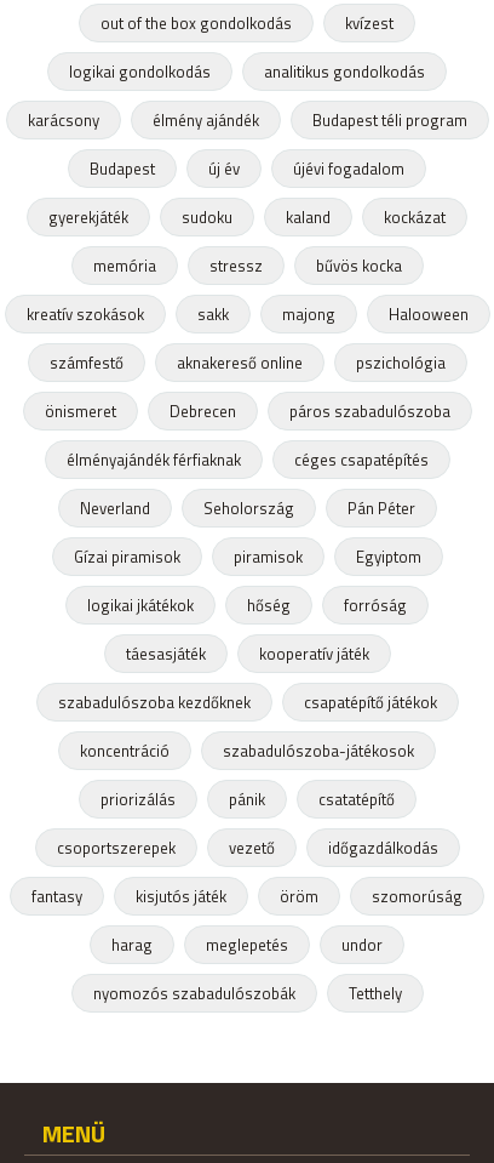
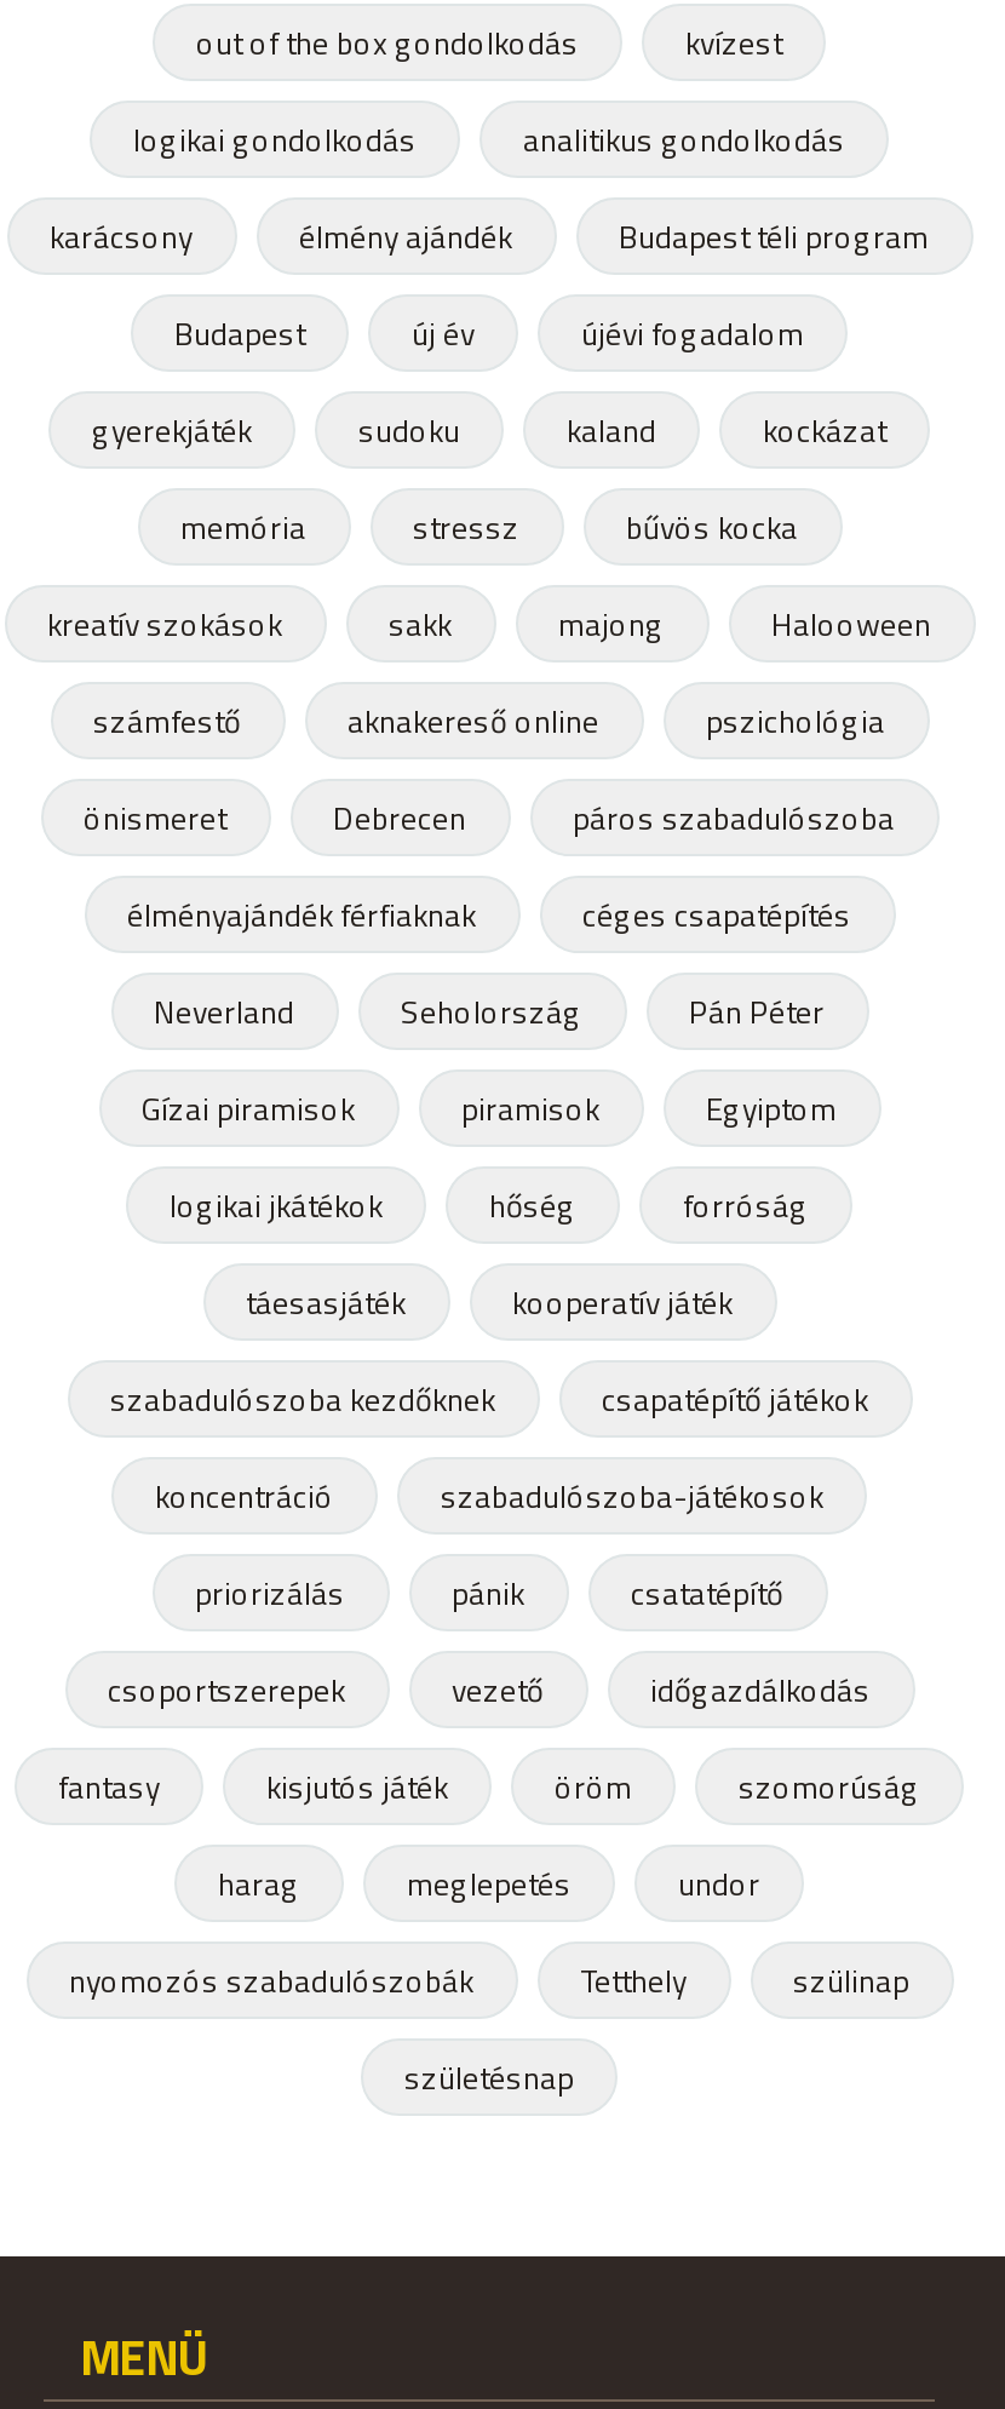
+ szülinap
+ születésnap
